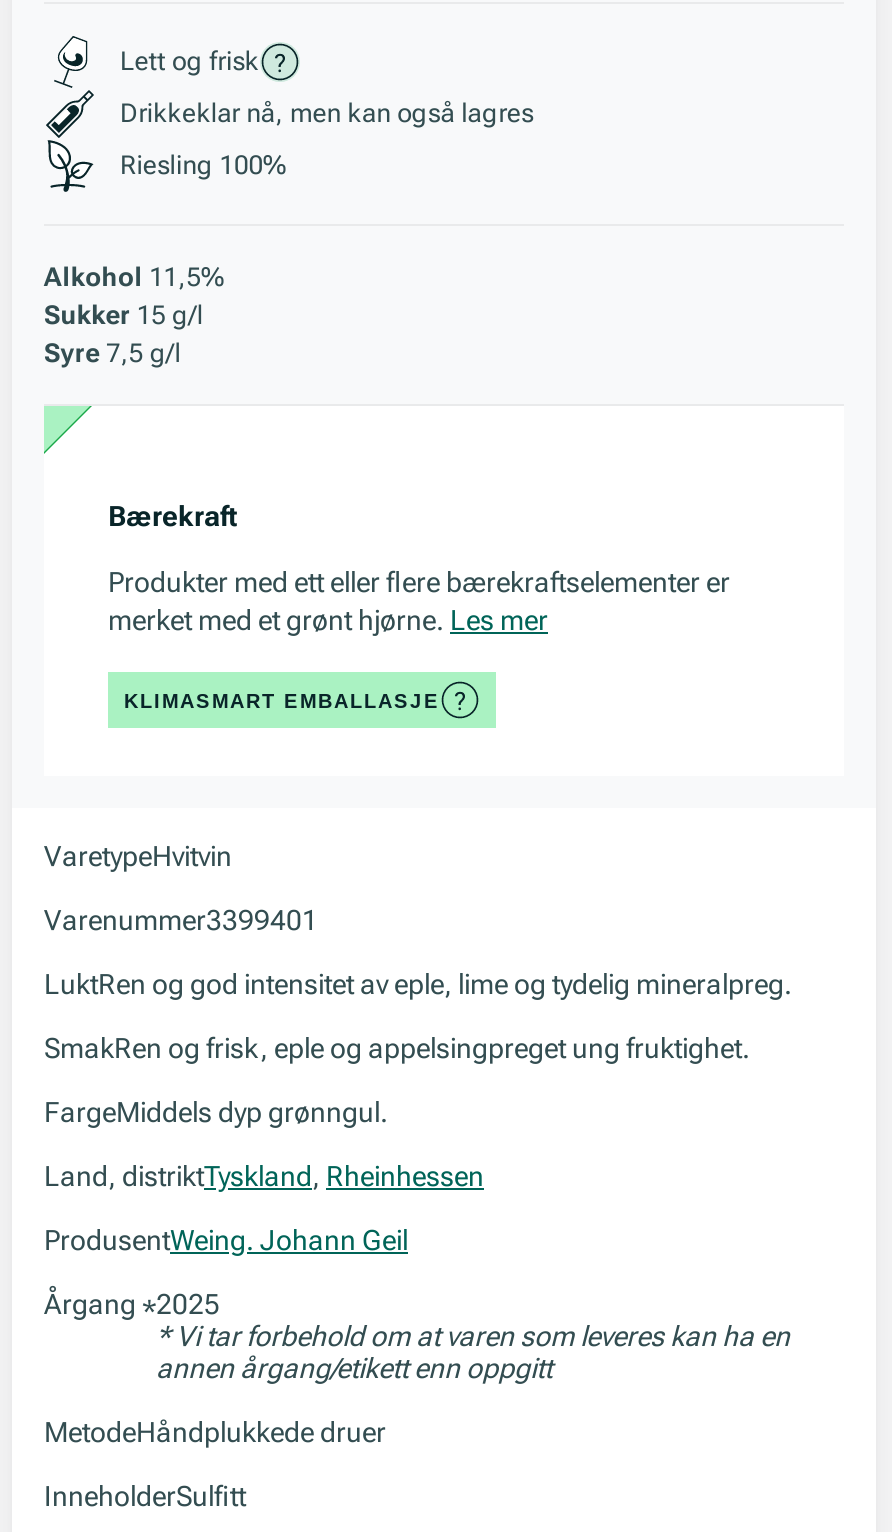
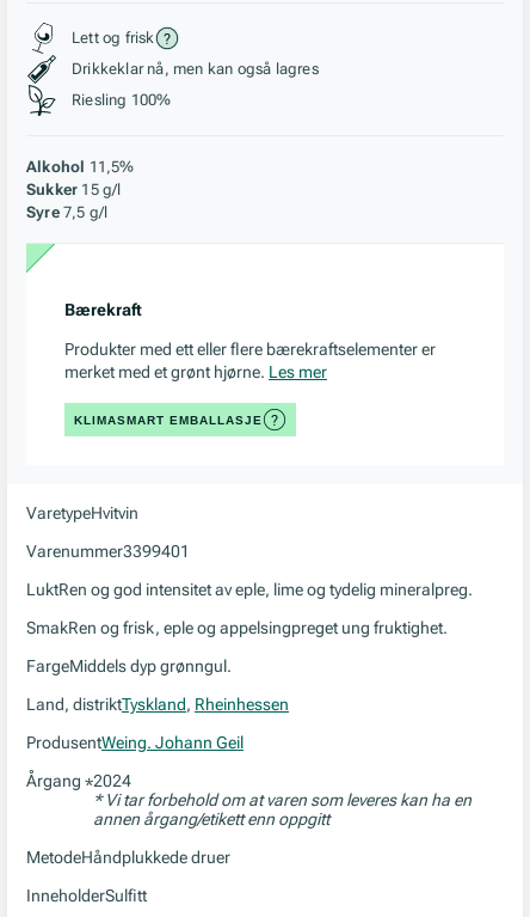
- Årgang *2025
+ Årgang *2024
